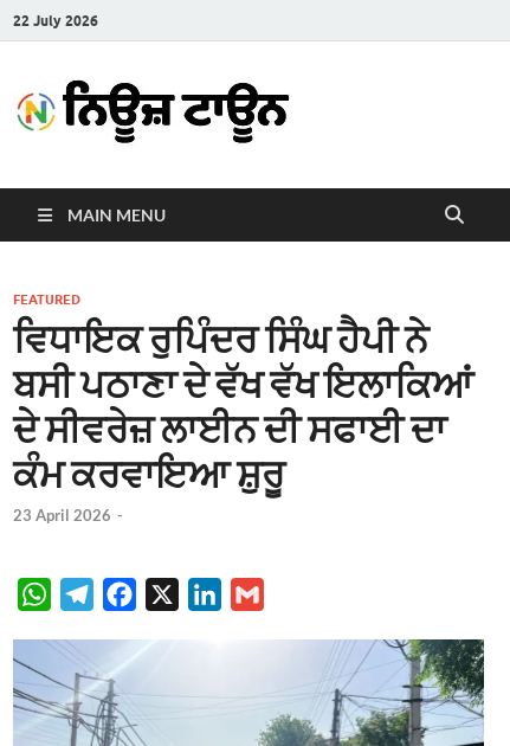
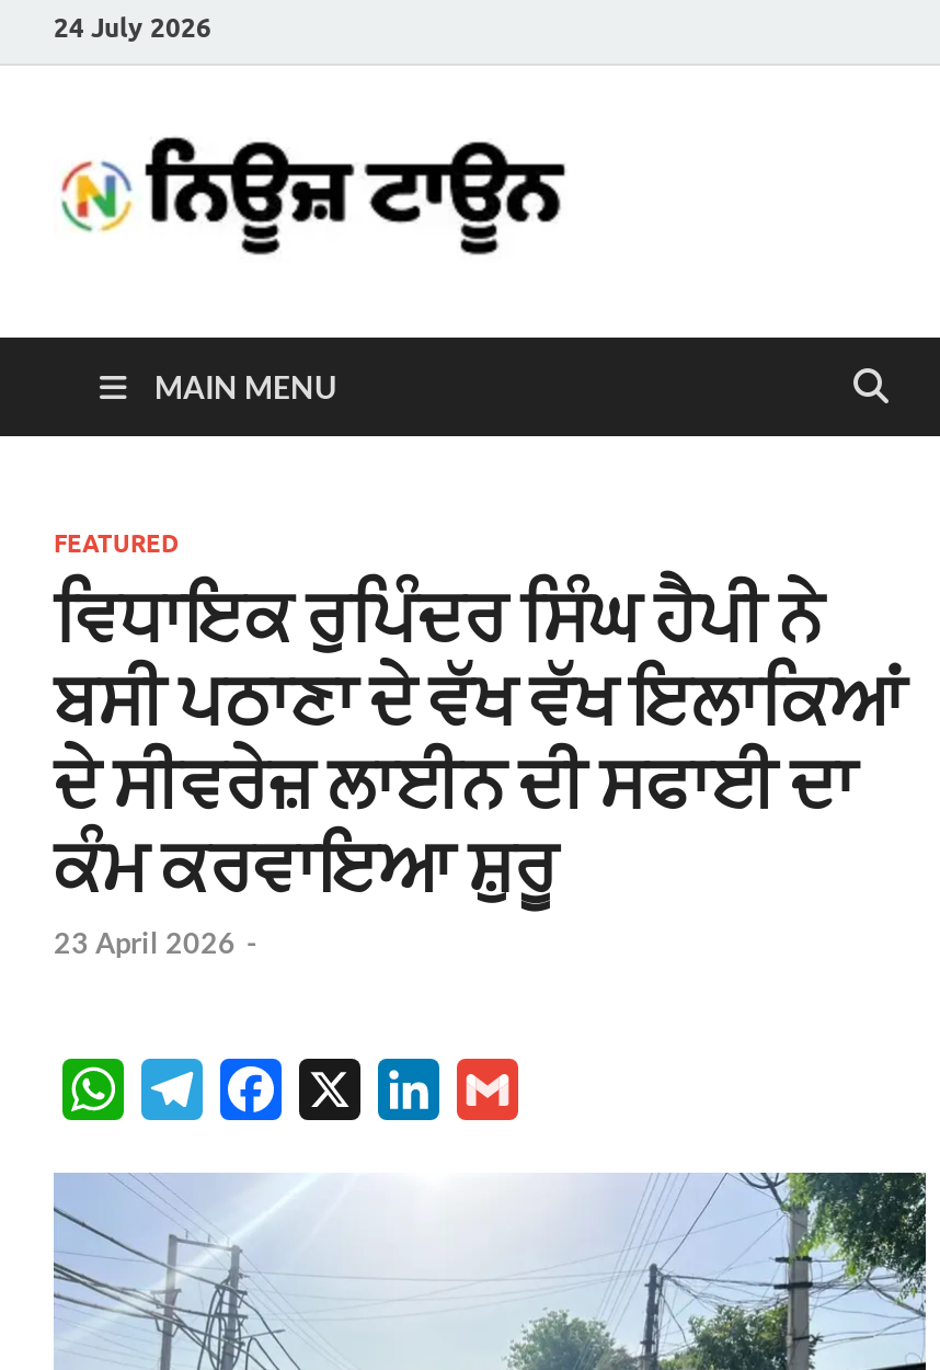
- 22 July 2026
+ 24 July 2026
